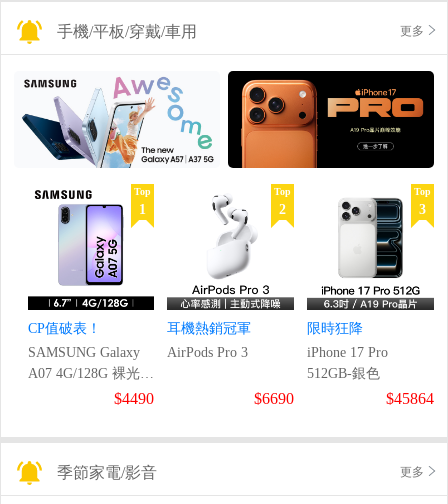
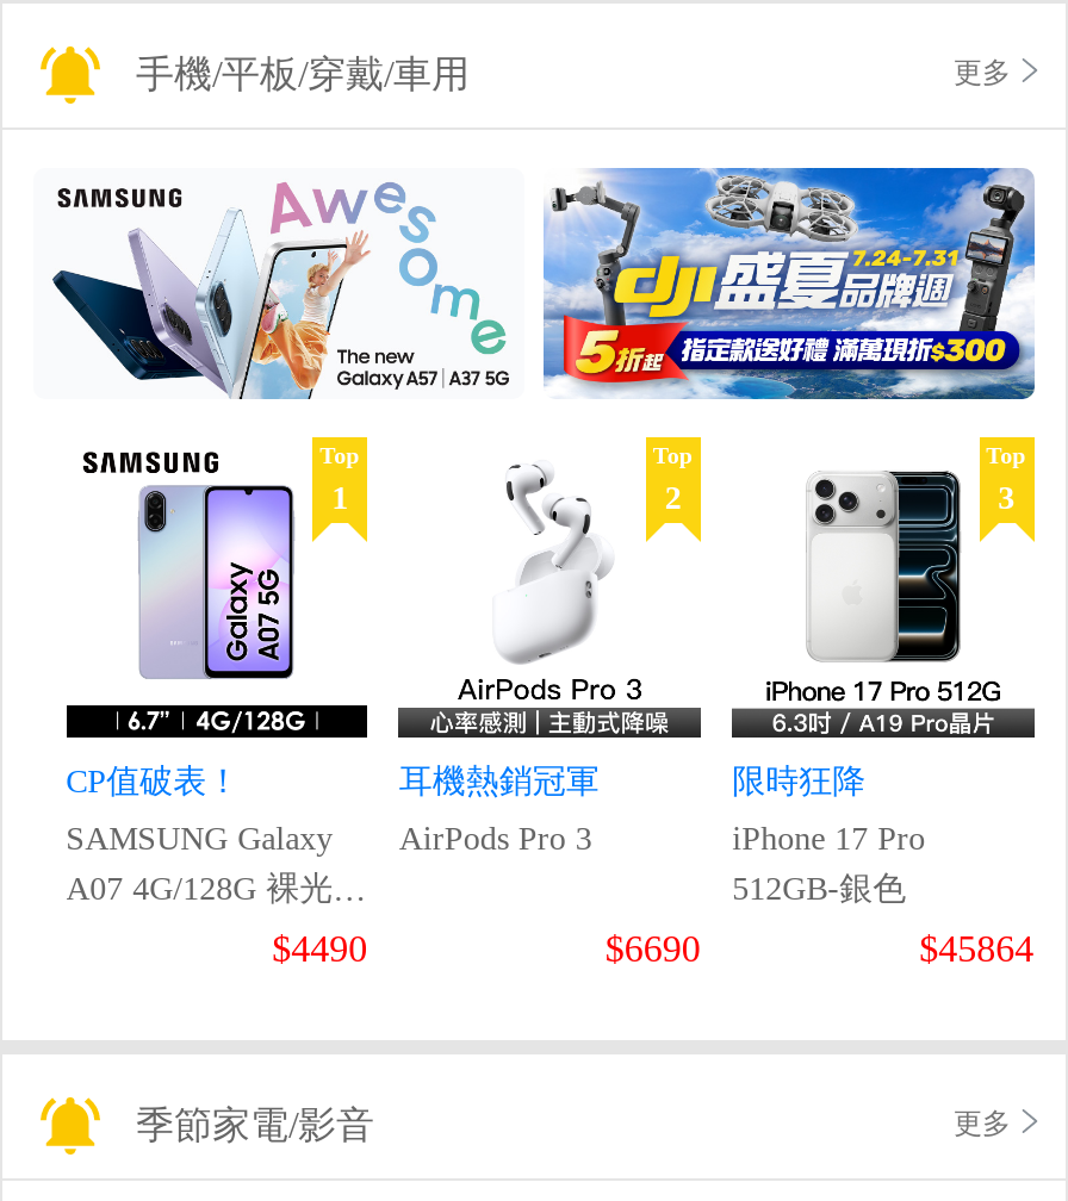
- [image]
+ [image]
